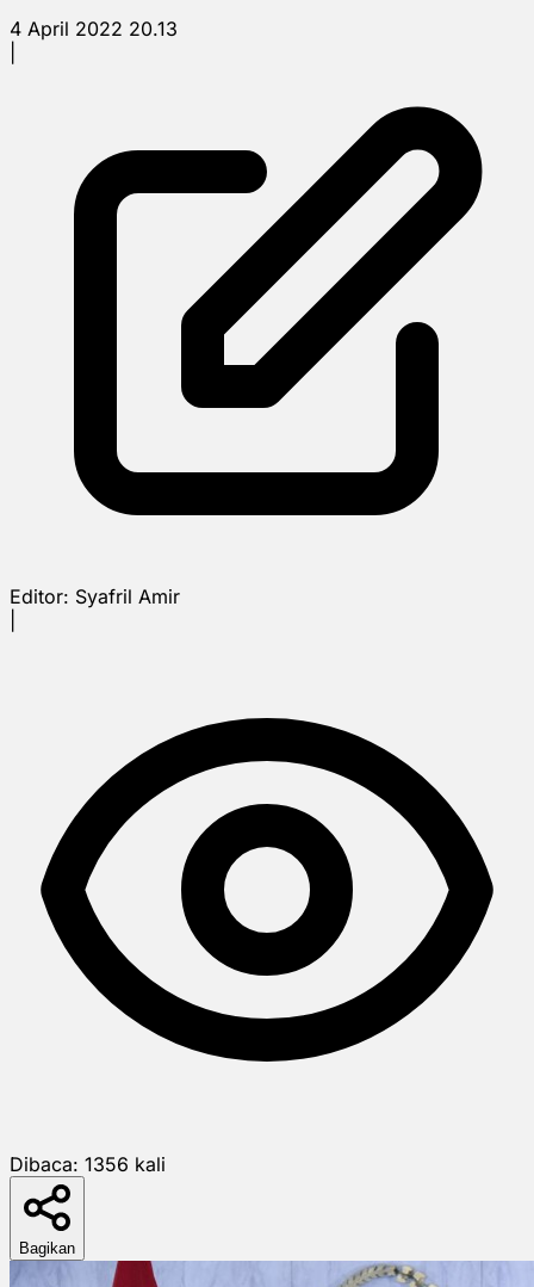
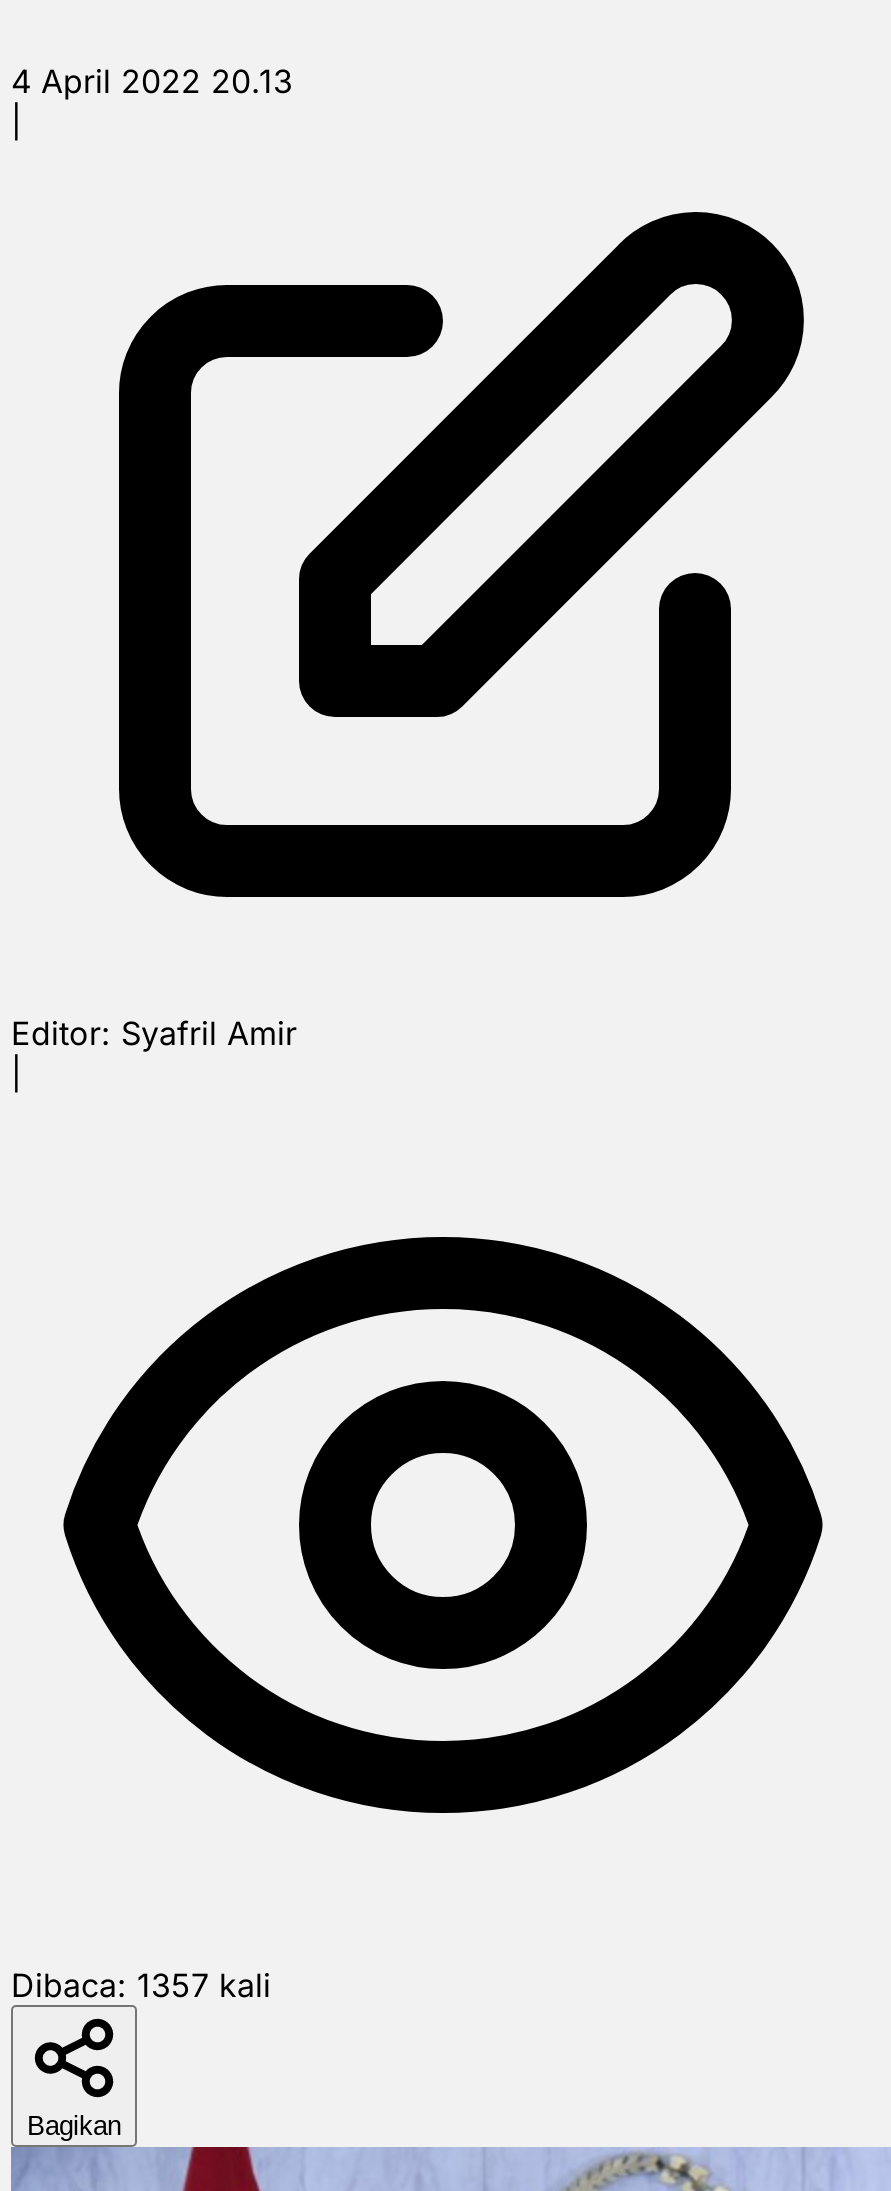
- Dibaca: 1356 kali
+ Dibaca: 1357 kali
